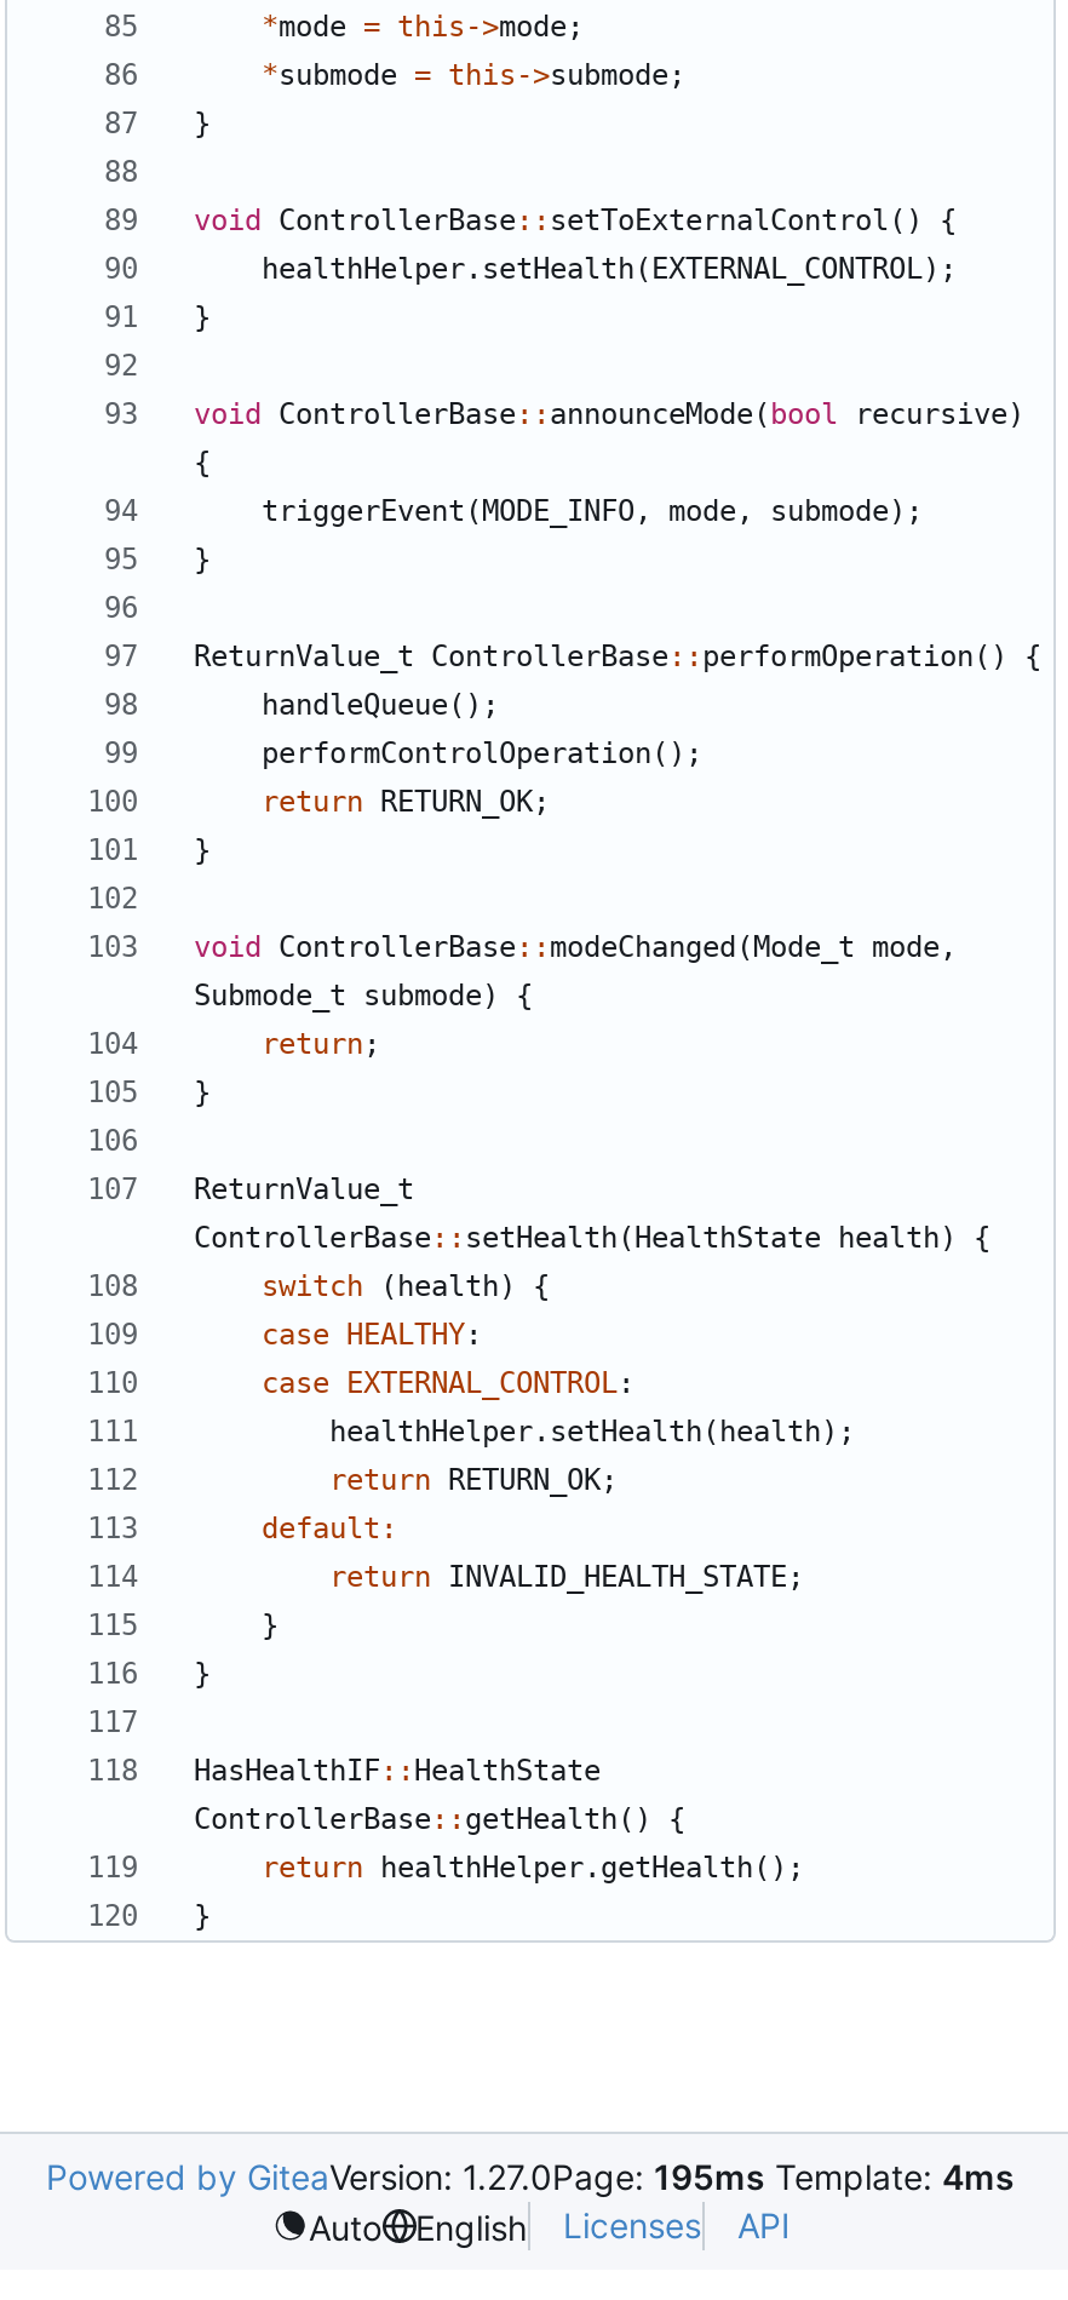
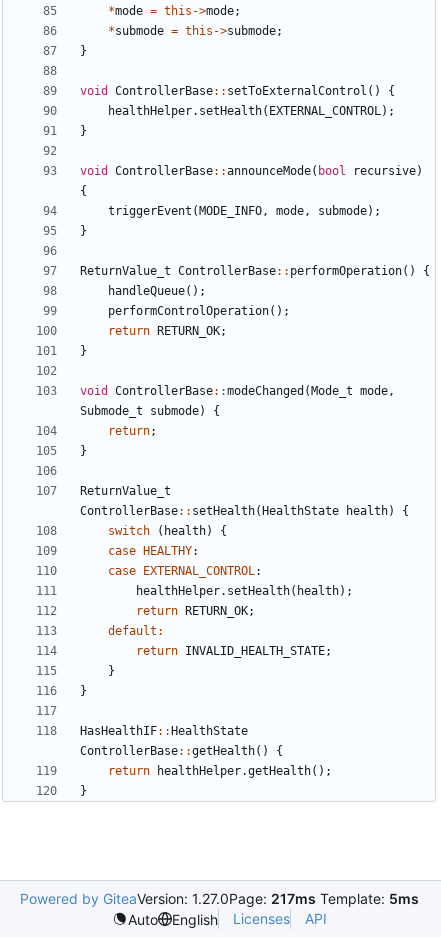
- Powered by GiteaVersion: 1.27.0Page: 195ms Template: 4ms
+ Powered by GiteaVersion: 1.27.0Page: 217ms Template: 5ms
